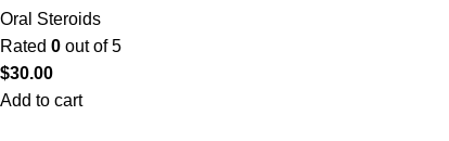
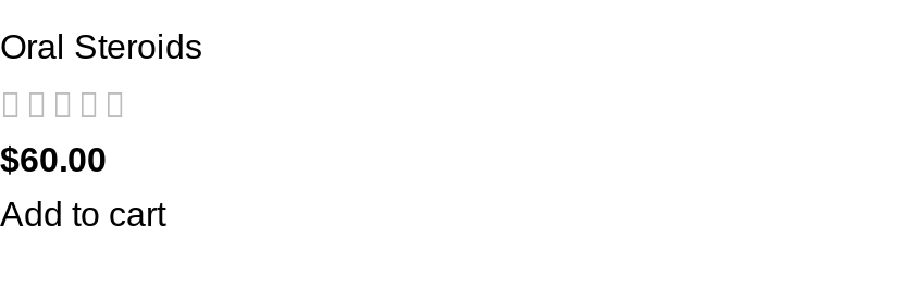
- Rated 0 out of 5
- $30.00
+ $60.00
